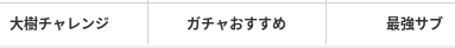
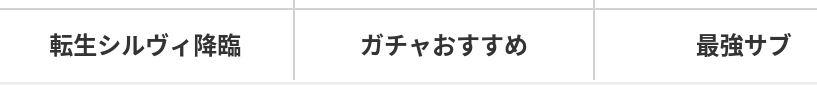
- 大樹チャレンジ
+ 転生シルヴィ降臨
